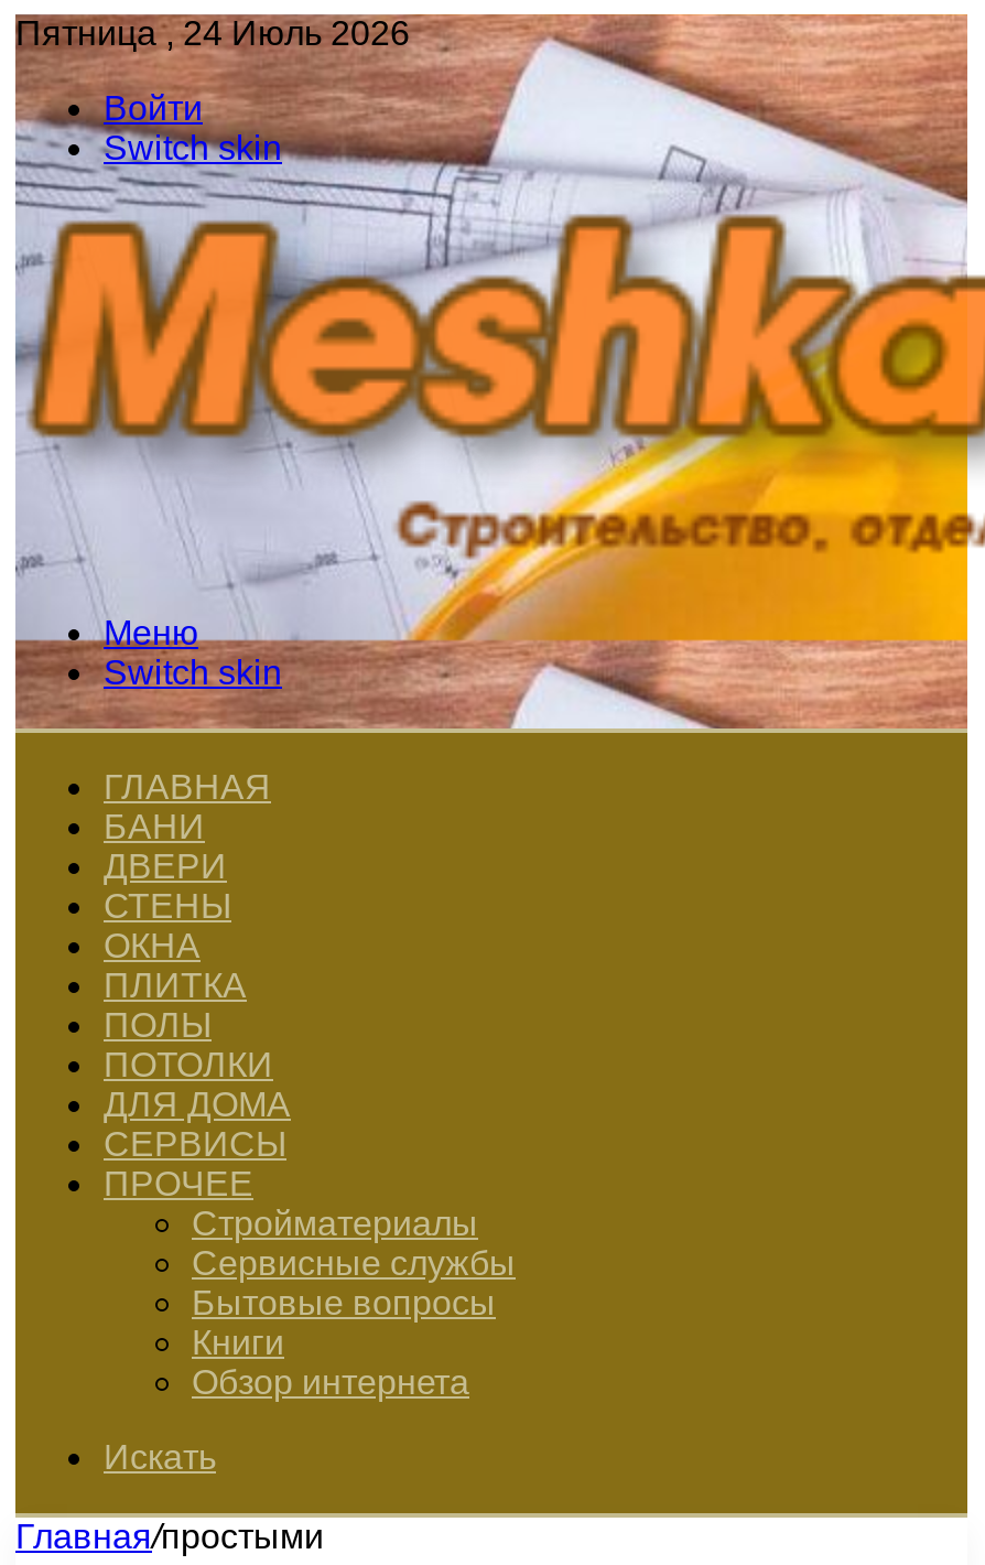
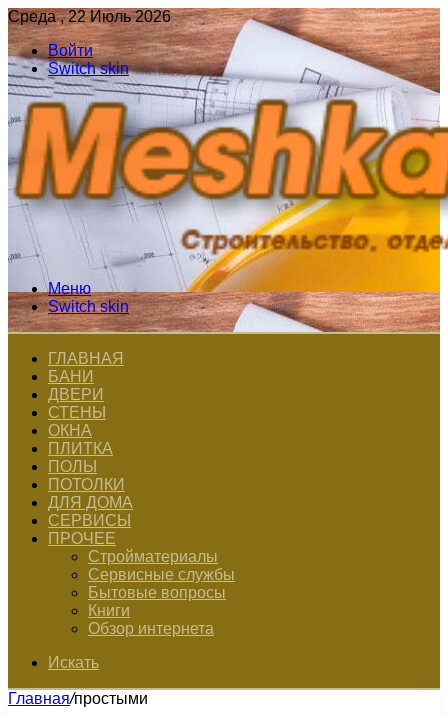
- Пятница , 24 Июль 2026
+ Среда , 22 Июль 2026
